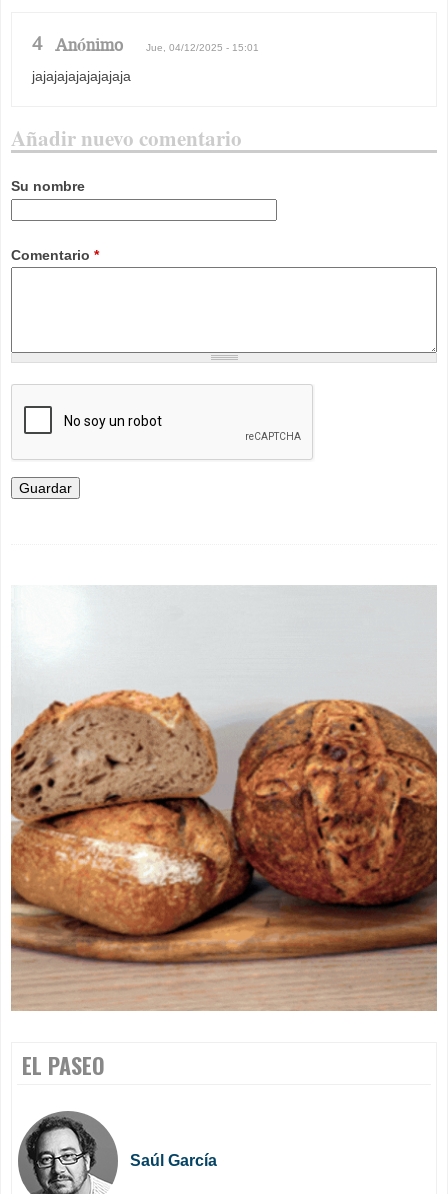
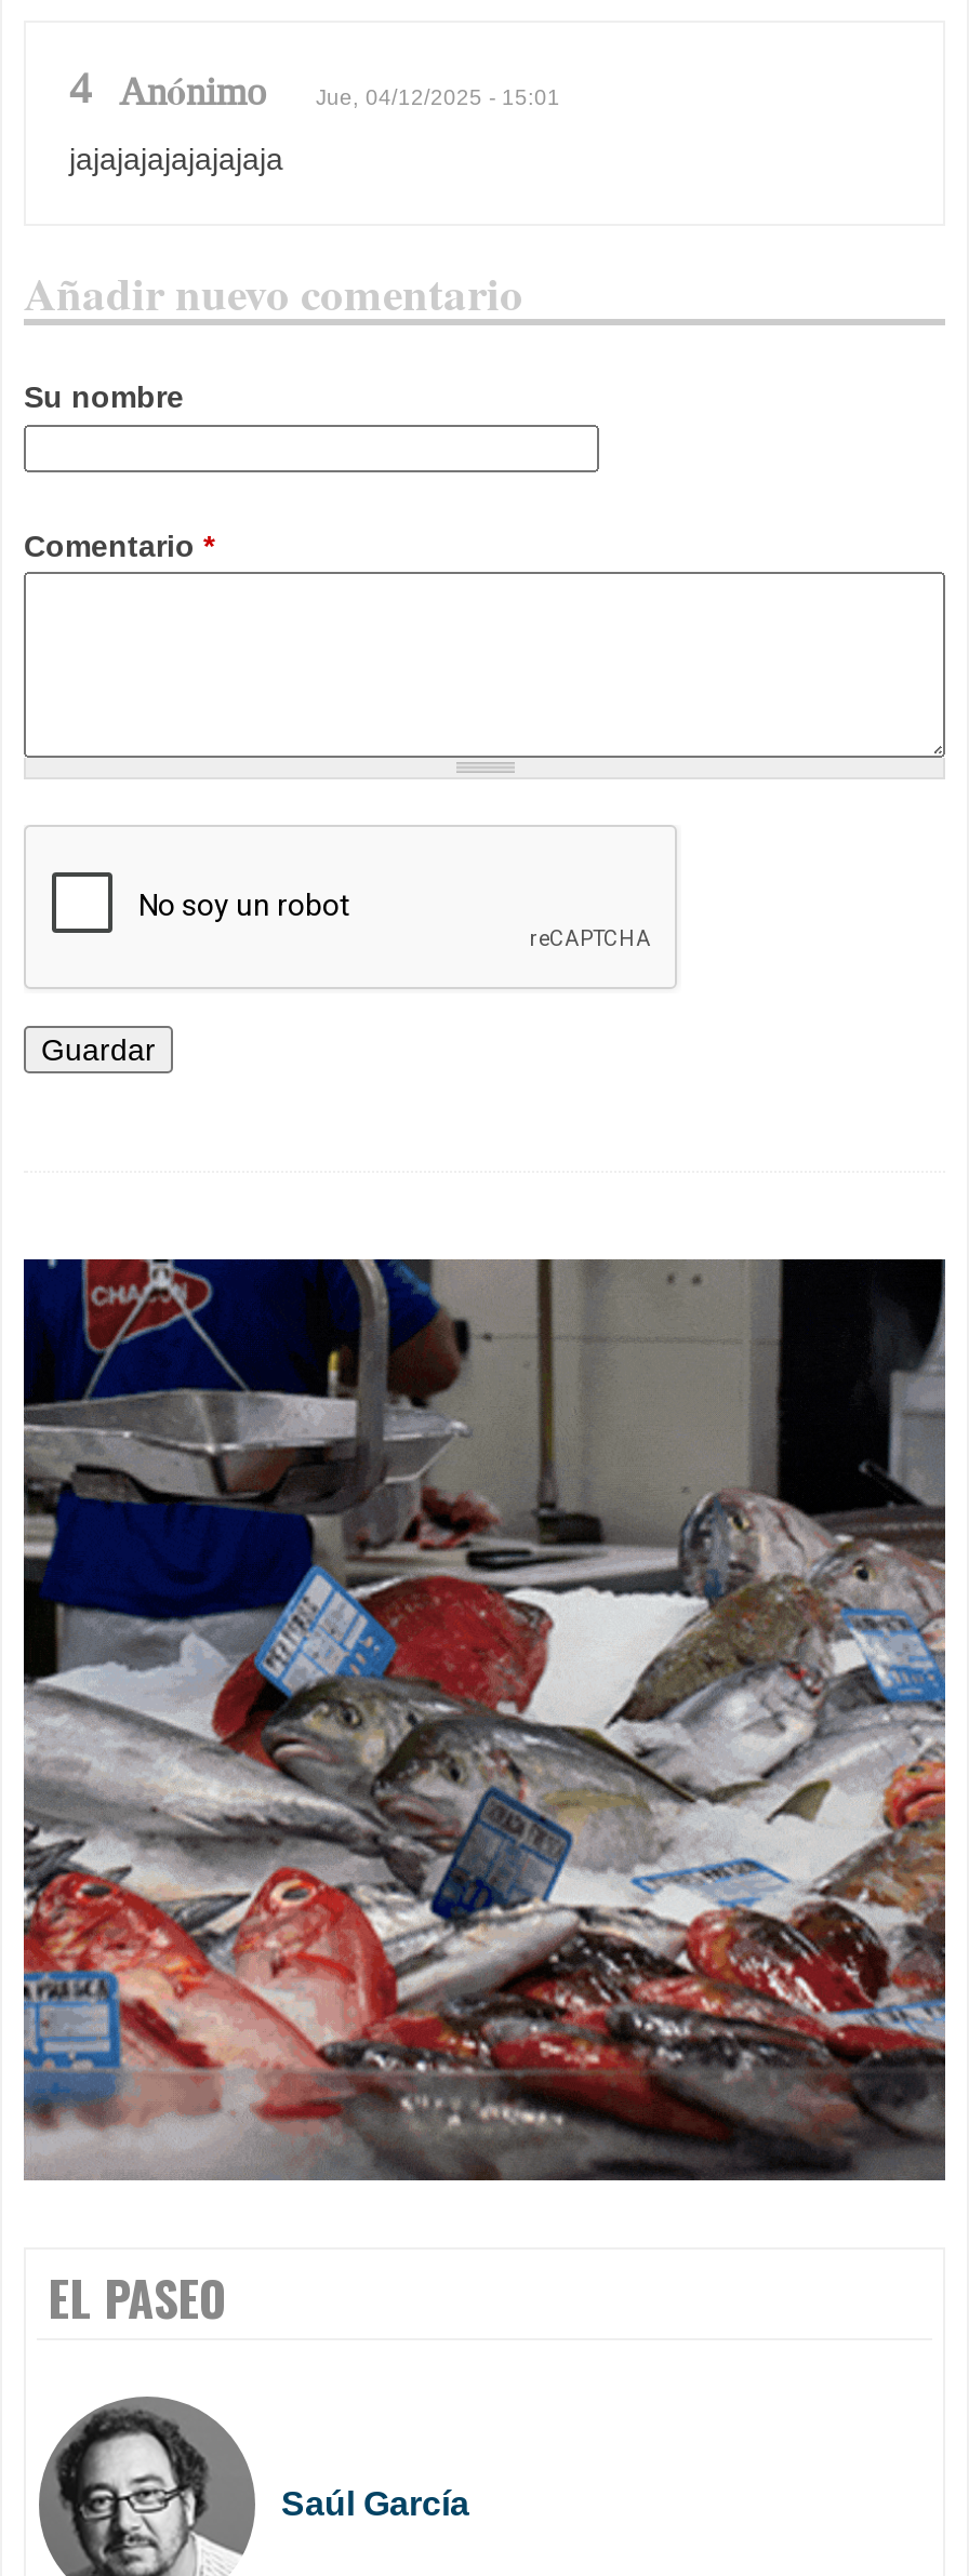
- [image]
+ [image]
